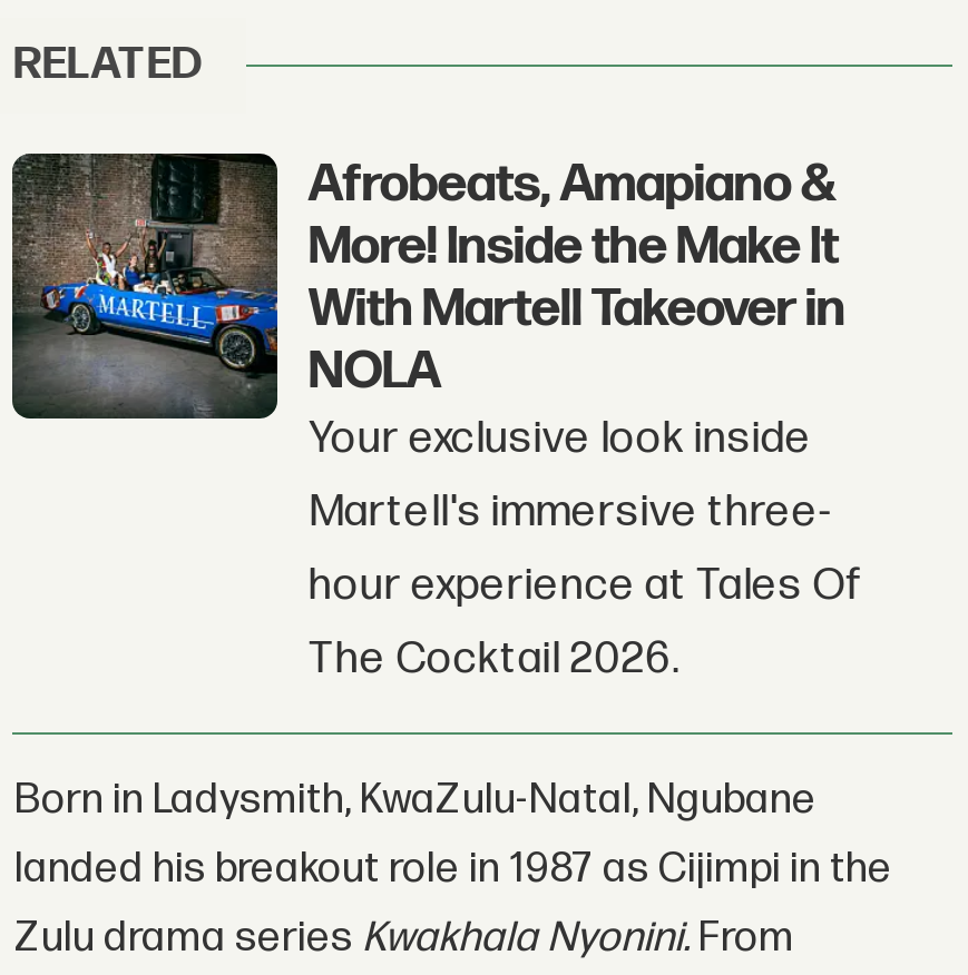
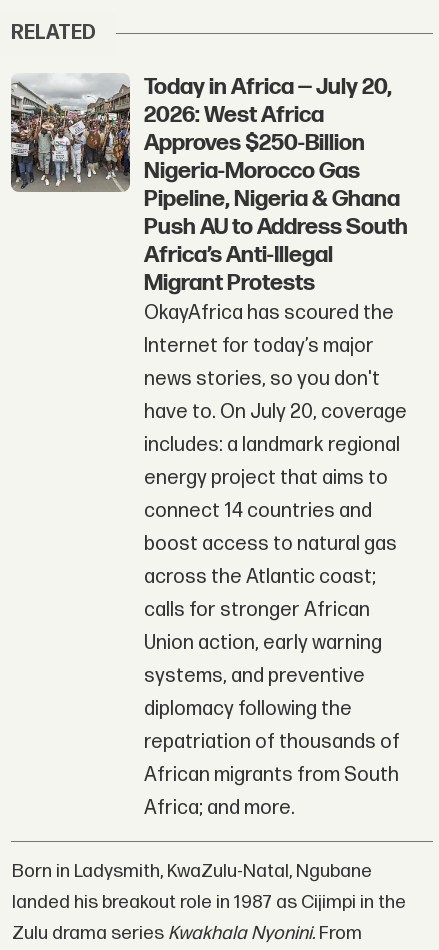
- [image]
- Afrobeats, Amapiano &
- More! Inside the Make It
- With Martell Takeover in
- NOLA
- Your exclusive look inside
- Martell's immersive three-
- hour experience at Tales Of
- The Cocktail 2026.
+ [image]
+ Today in Africa — July 20,
+ 2026: West Africa
+ Approves $250-Billion
+ Nigeria-Morocco Gas
+ Pipeline, Nigeria & Ghana
+ Push AU to Address South
+ Africa’s Anti-Illegal
+ Migrant Protests
+ OkayAfrica has scoured the
+ Internet for today’s major
+ news stories, so you don't
+ have to. On July 20, coverage
+ includes: a landmark regional
+ energy project that aims to
+ connect 14 countries and
+ boost access to natural gas
+ across the Atlantic coast;
+ calls for stronger African
+ Union action, early warning
+ systems, and preventive
+ diplomacy following the
+ repatriation of thousands of
+ African migrants from South
+ Africa; and more.
